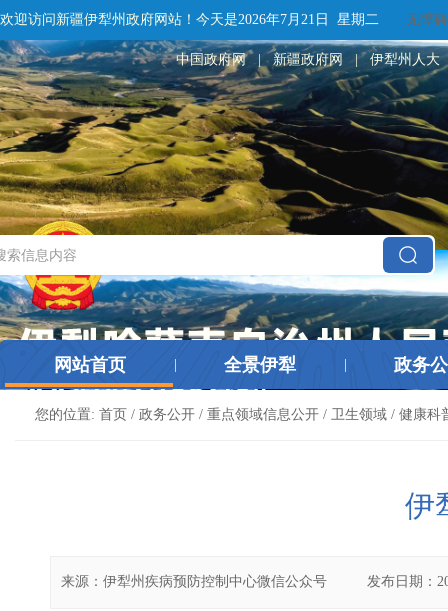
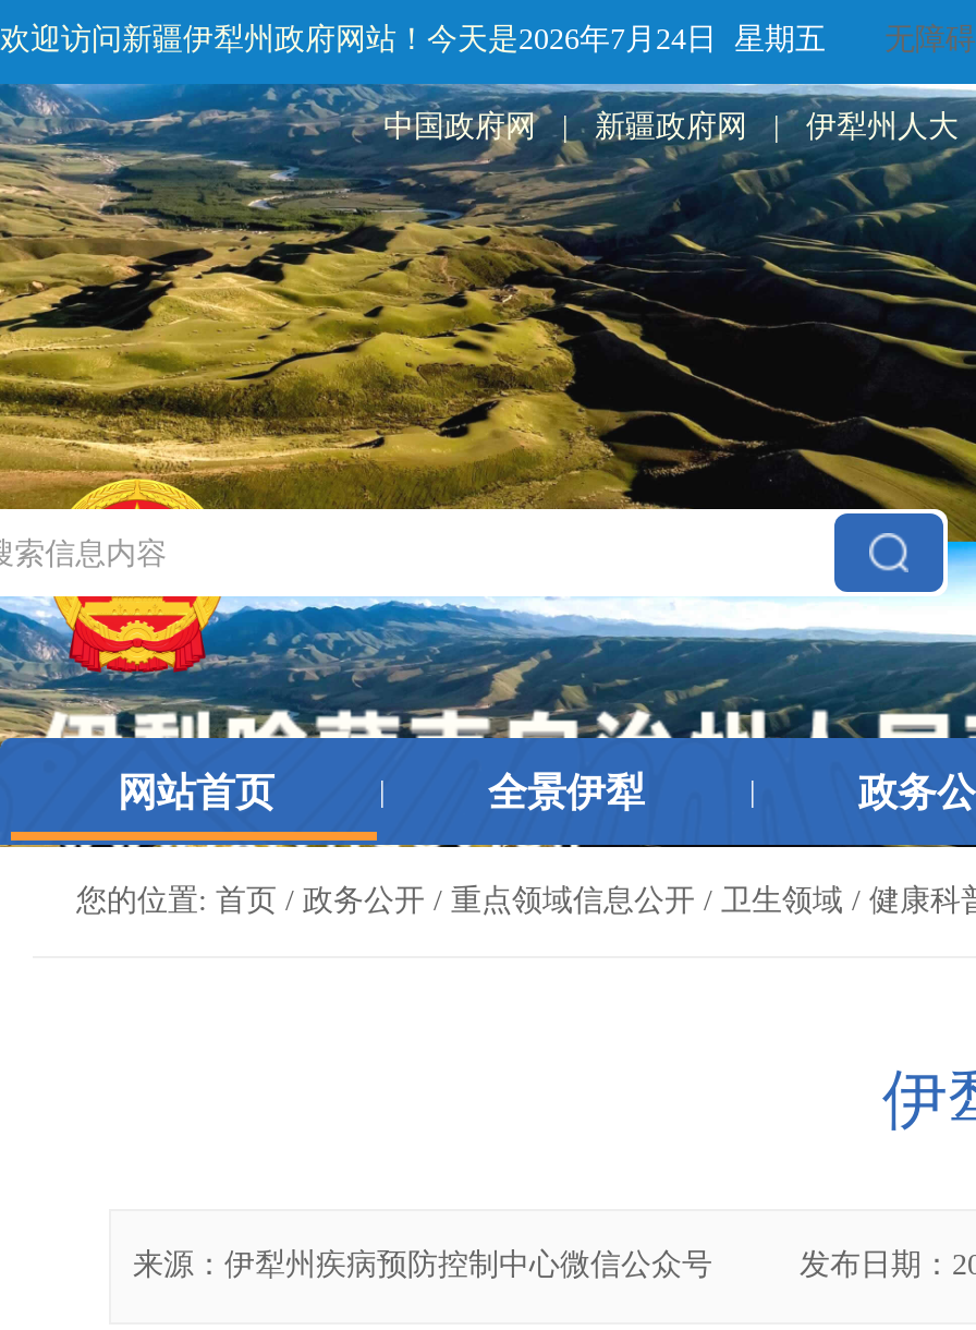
- 欢迎访问新疆伊犁州政府网站！今天是2026年7月21日 星期二
+ 欢迎访问新疆伊犁州政府网站！今天是2026年7月24日 星期五
